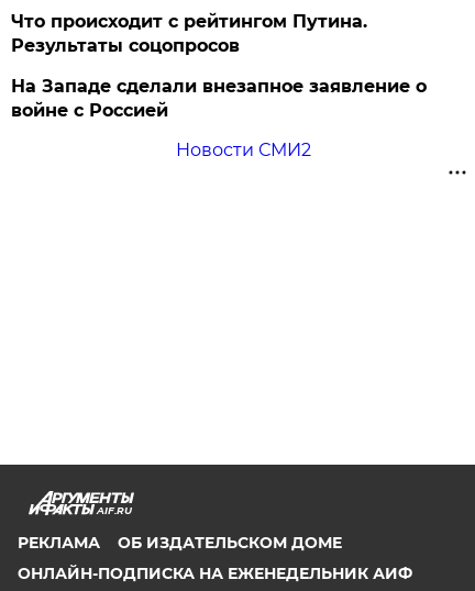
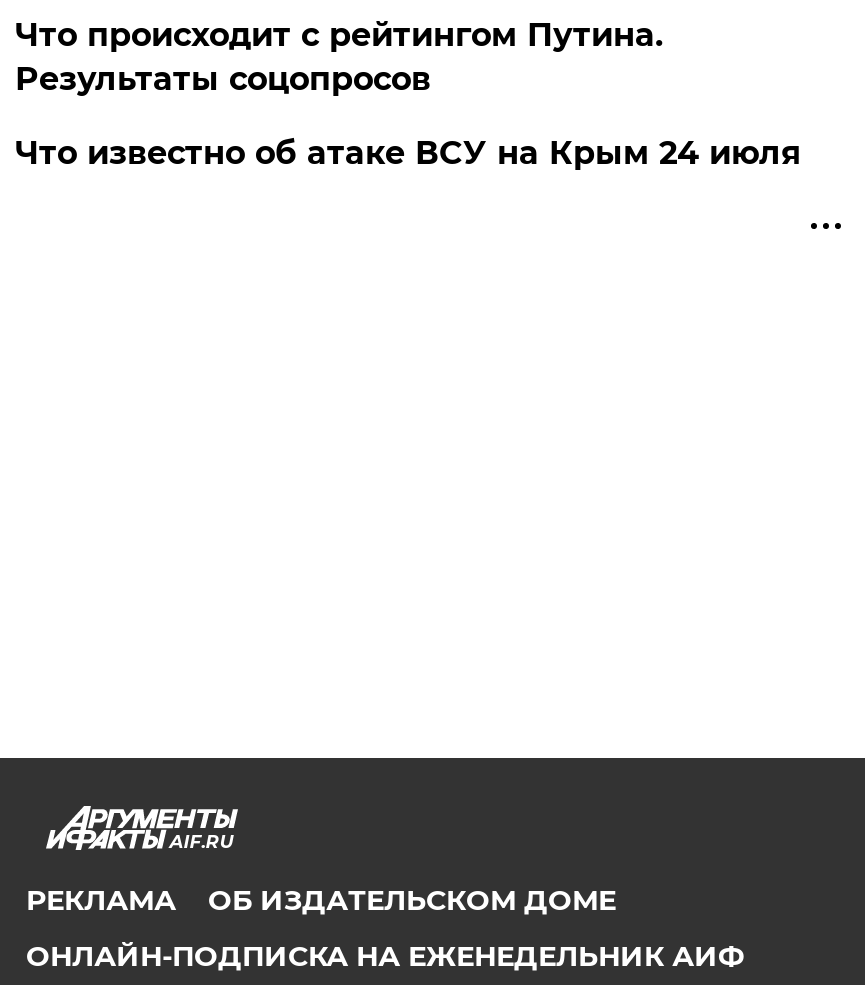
- На Западе сделали внезапное заявление о
- войне с Россией
- Новости СМИ2
+ Что известно об атаке ВСУ на Крым 24 июля
